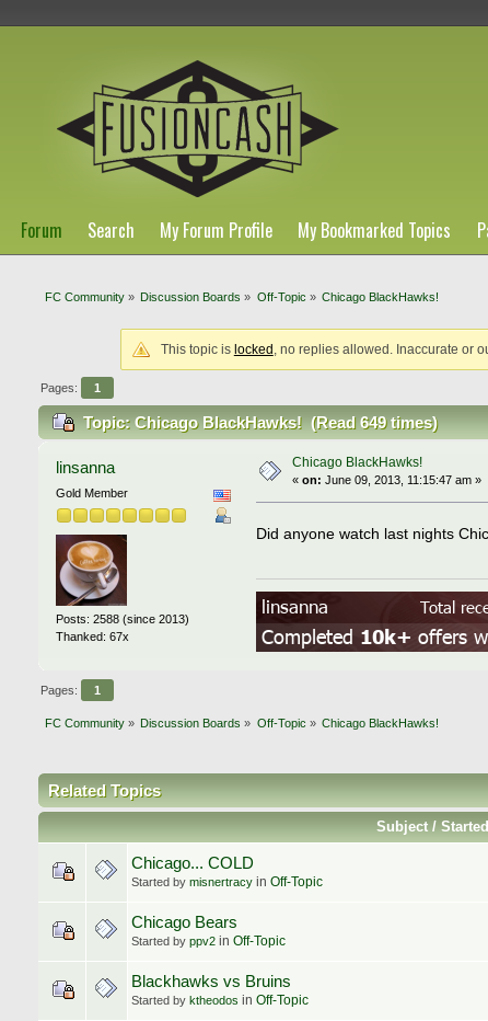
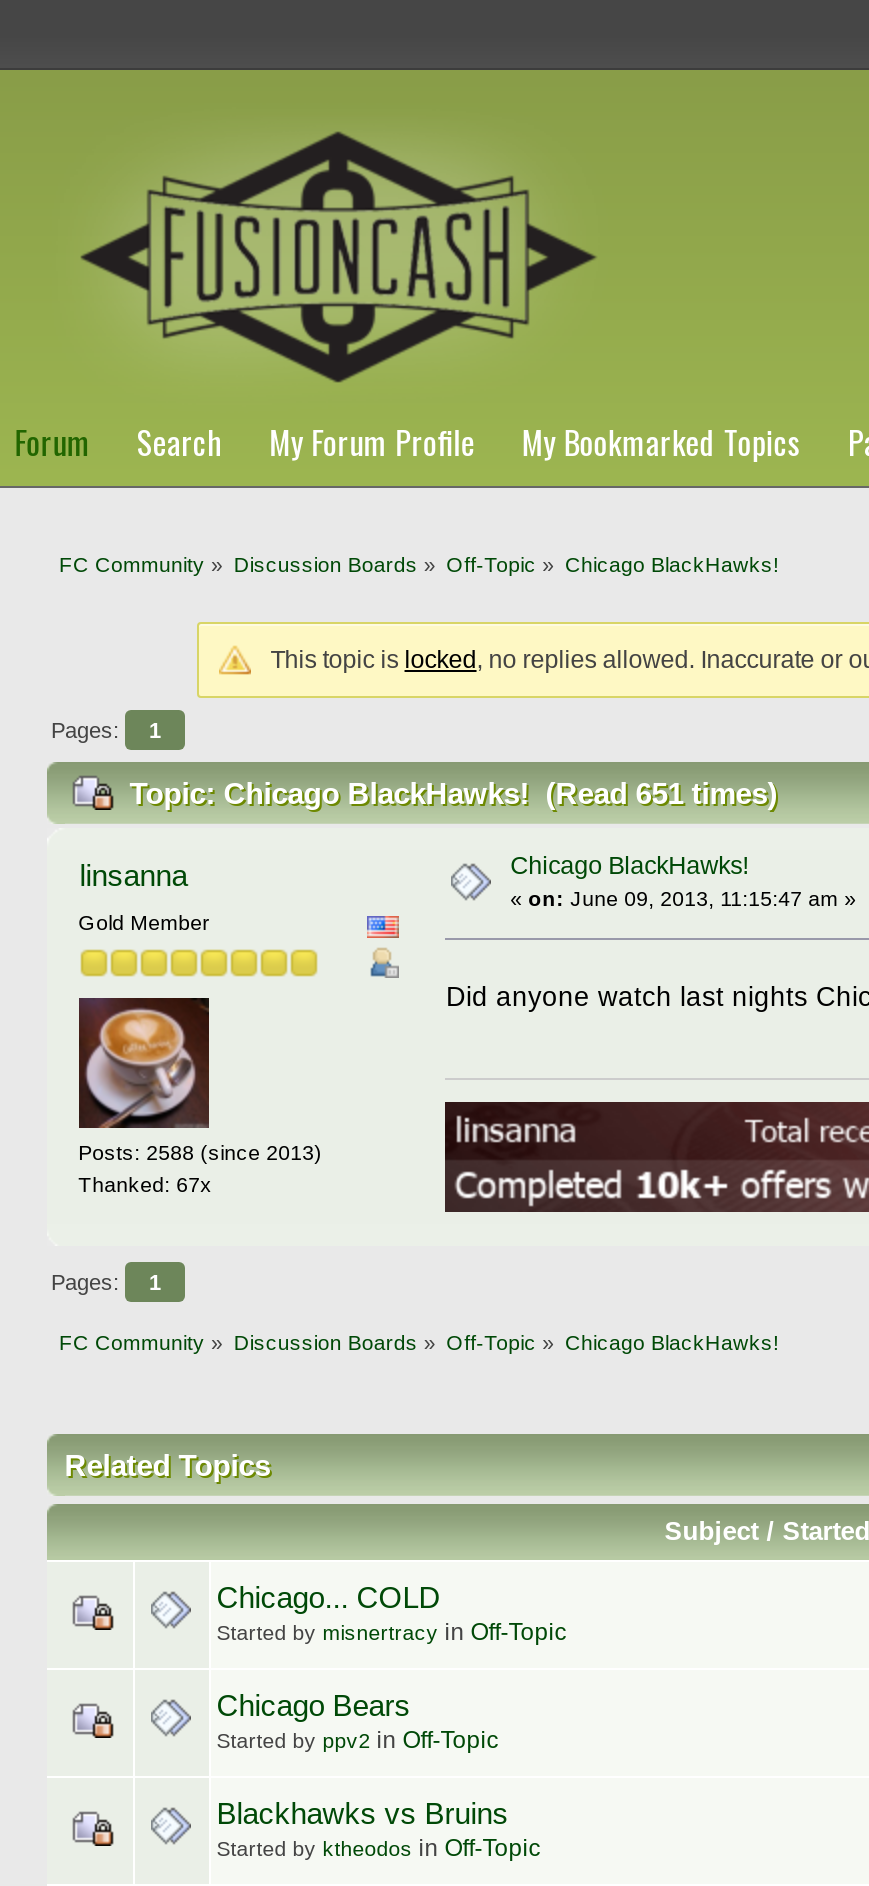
- Topic: Chicago BlackHawks! (Read 649 times)
+ Topic: Chicago BlackHawks! (Read 651 times)
